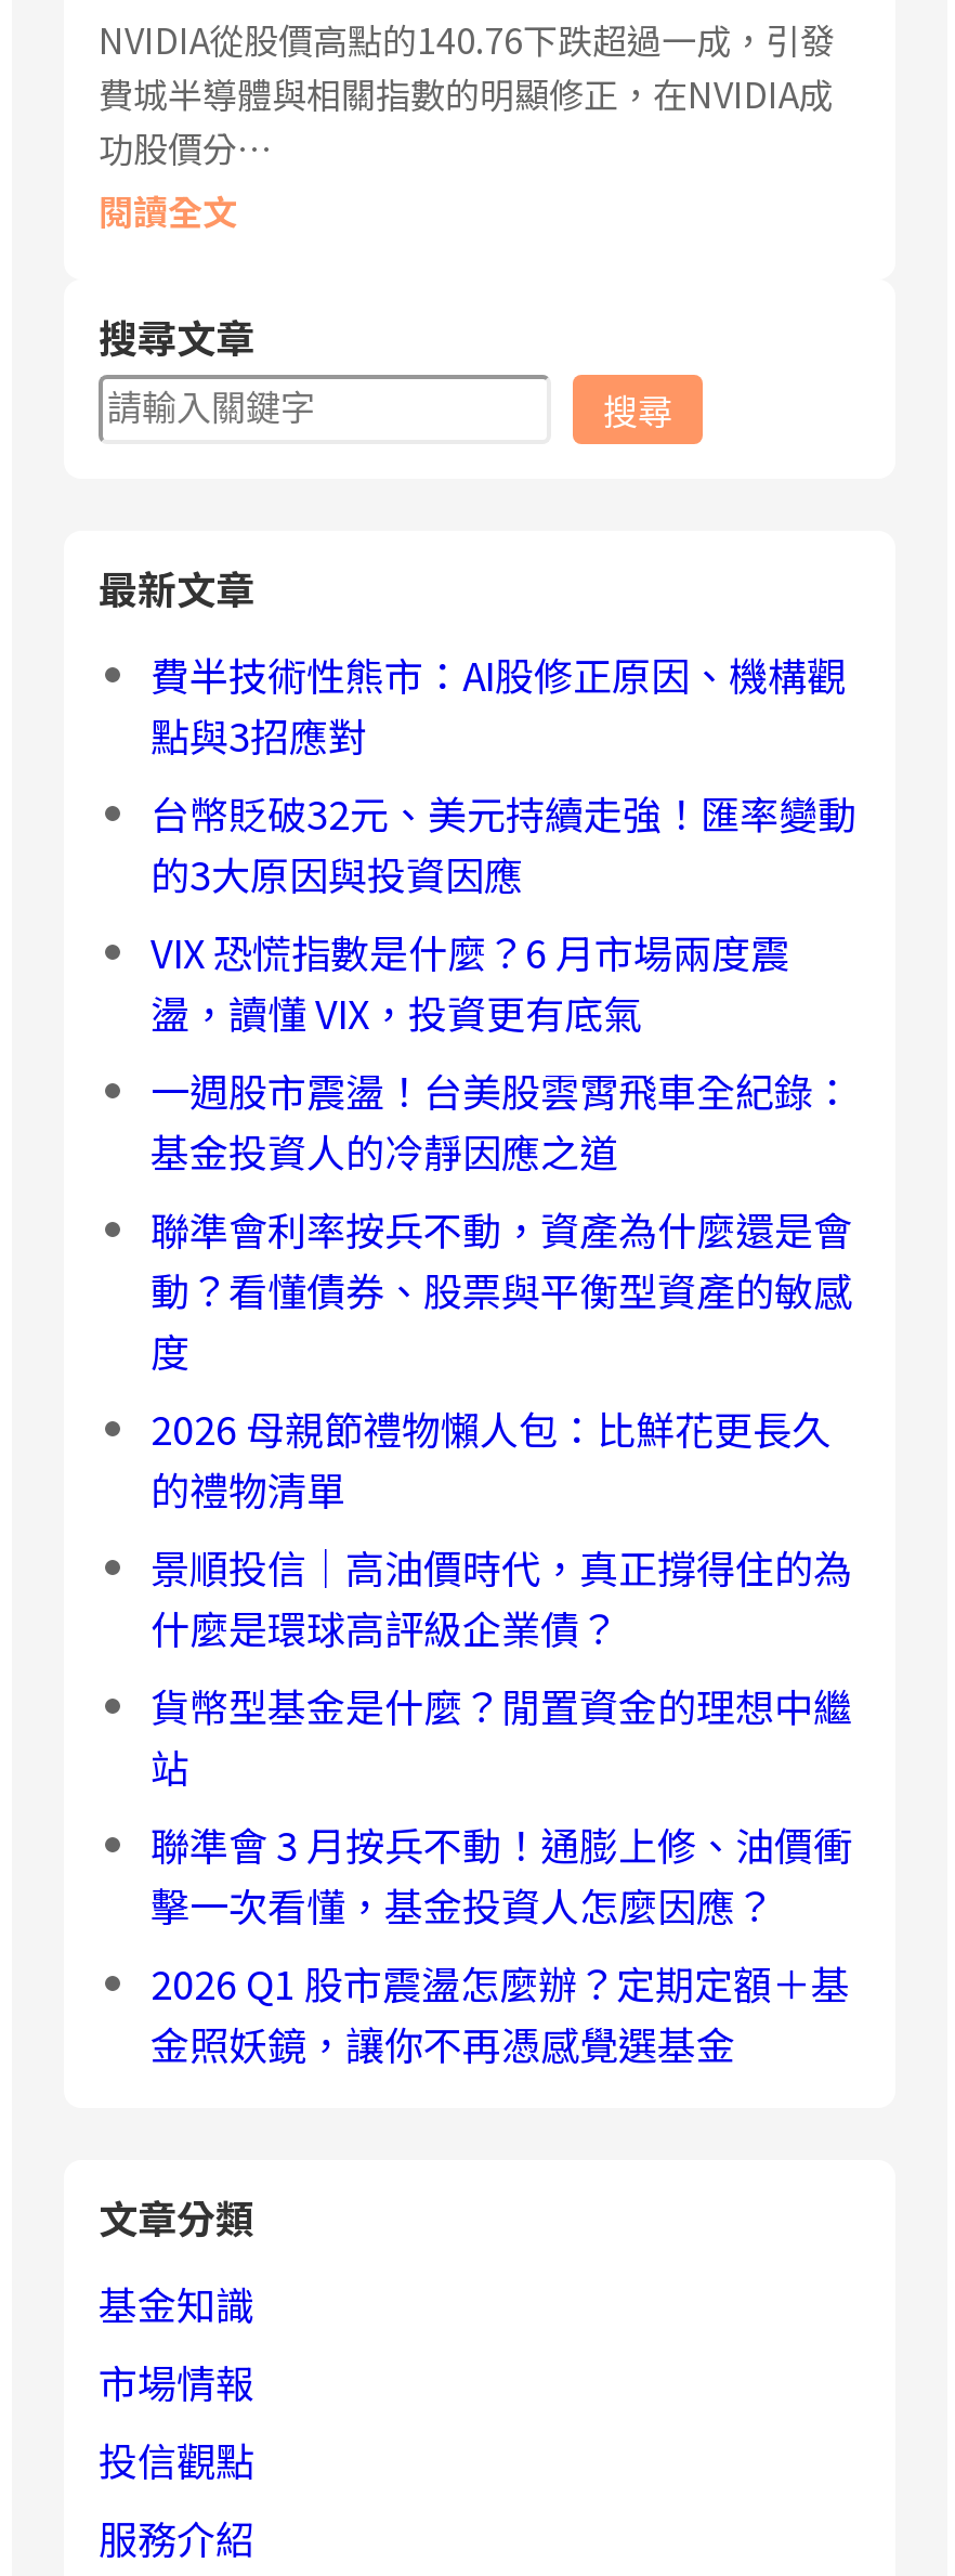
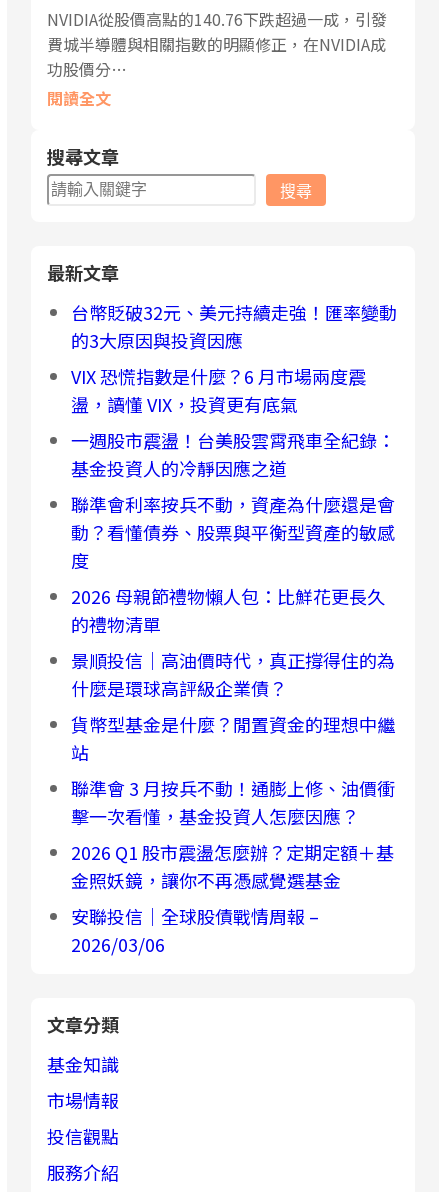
- 費半技術性熊市：AI股修正原因、機構觀
- 點與3招應對

moved up: 台幣貶破32元、美元持續走強！匯率變動 | 的3大原因與投資因應 | VIX 恐慌指數是什麼？6 月市場兩度震 | ... | 2026 Q1 股市震盪怎麼辦？定期定額＋基 | 金照妖鏡，讓你不再憑感覺選基金

+ 安聯投信｜全球股債戰情周報 –
+ 2026/03/06
